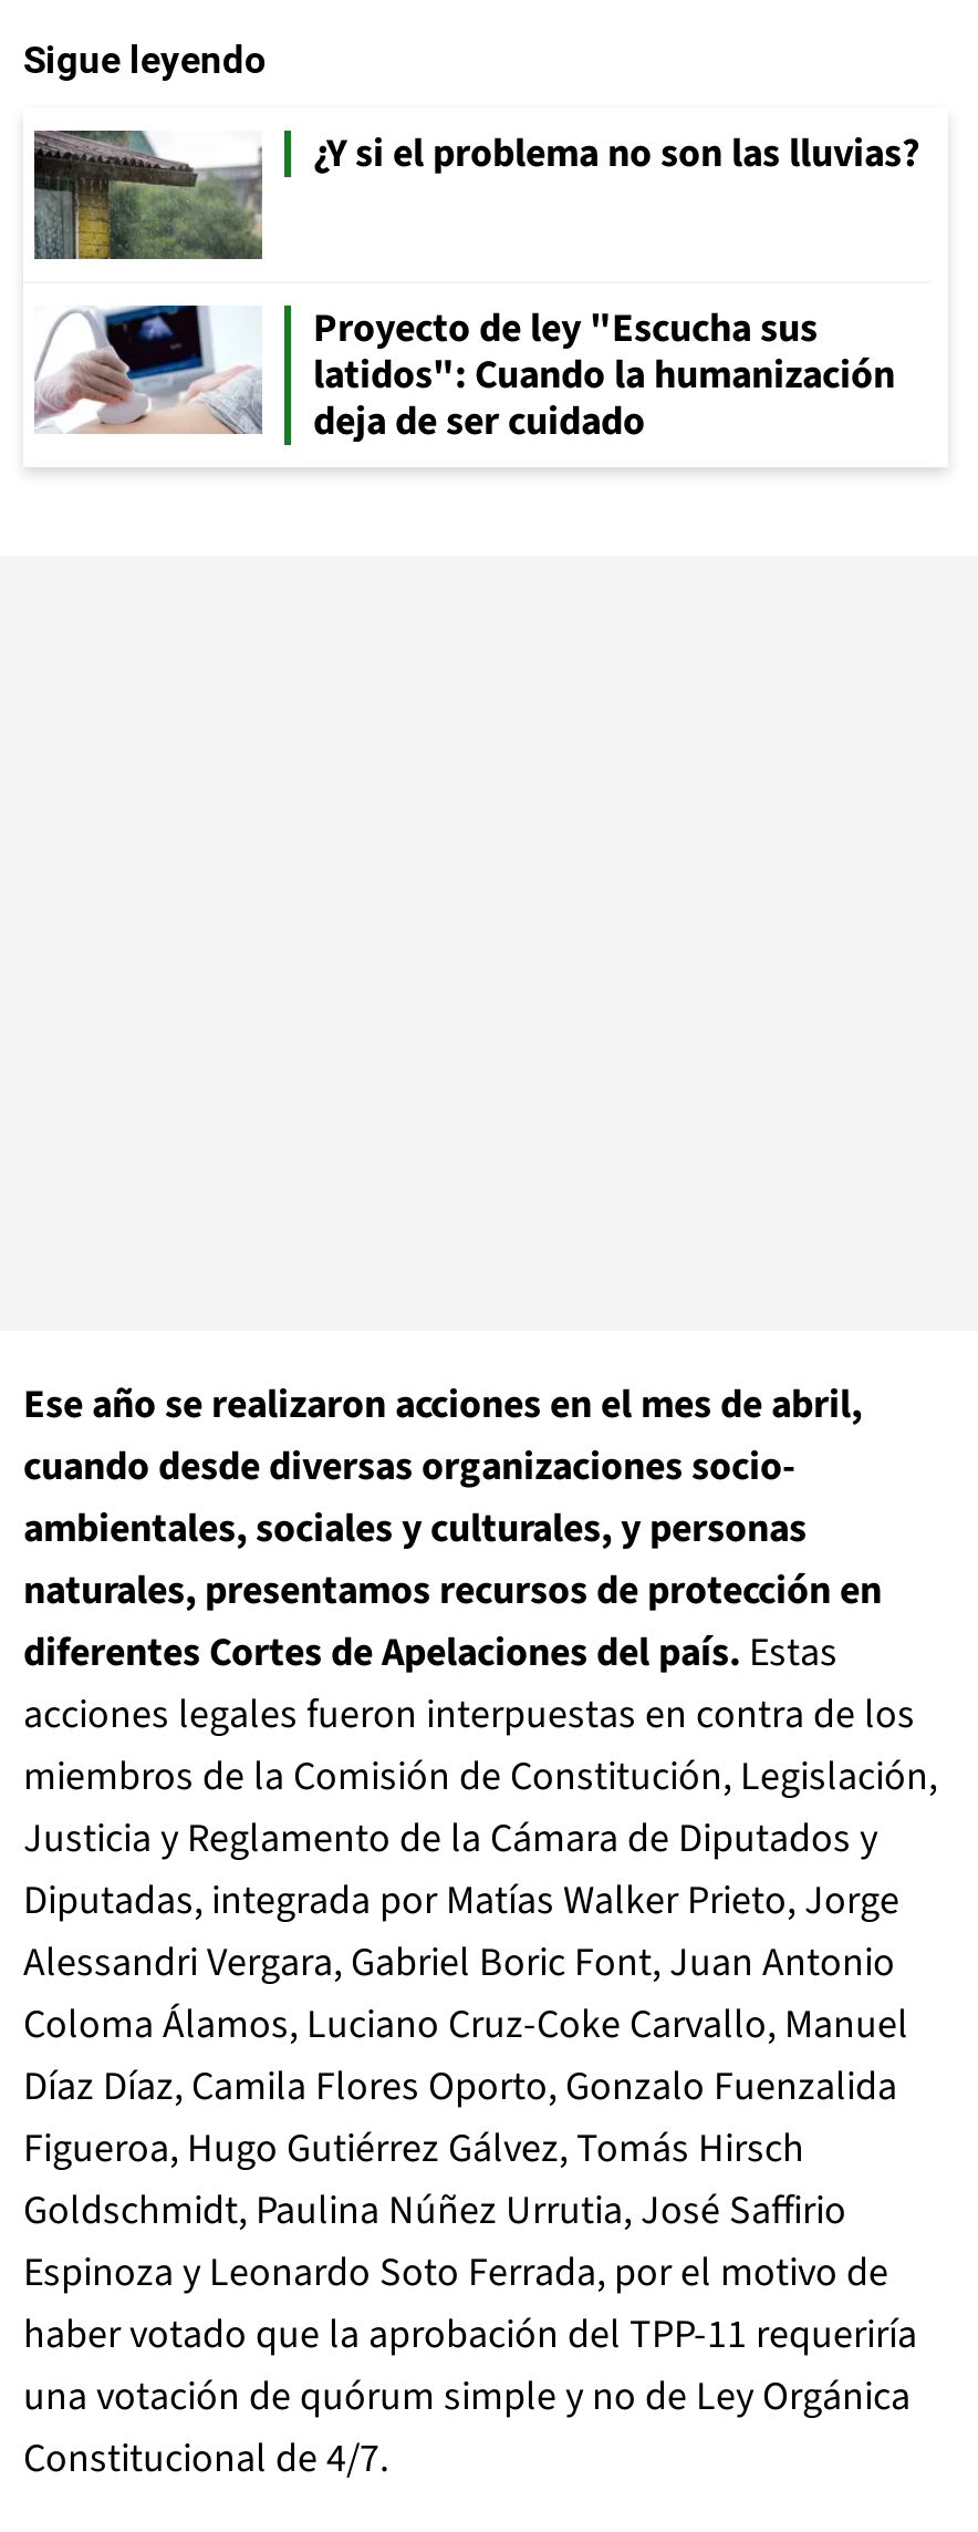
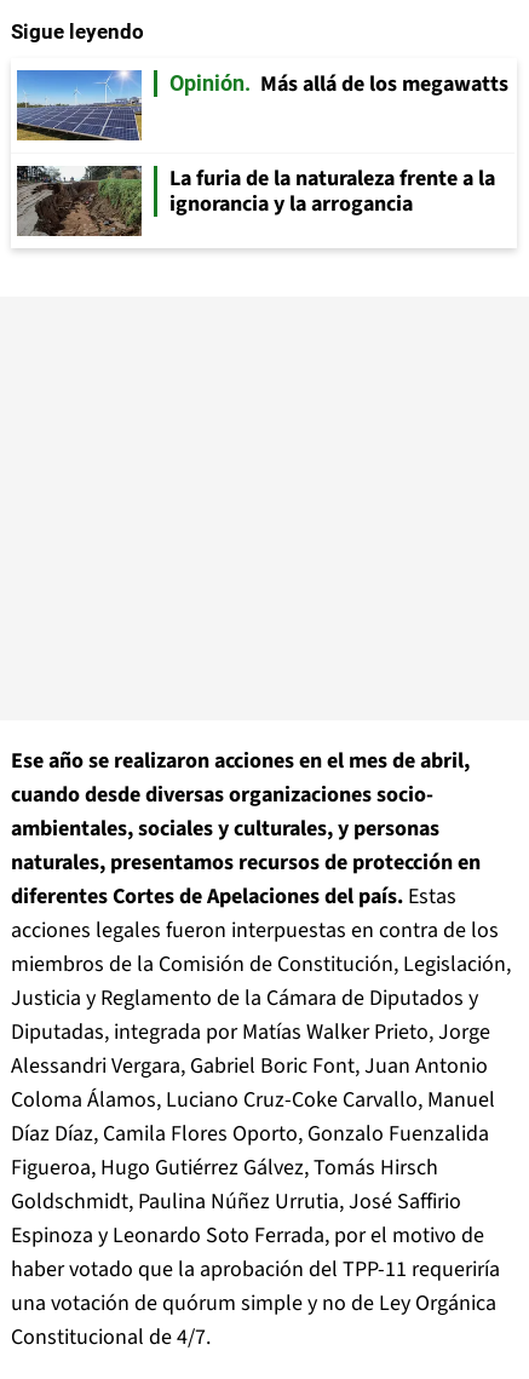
- [image]
- ¿Y si el problema no son las lluvias?
+ [image]
+ Opinión
+ Más allá de los megawatts

- [image]
- Proyecto de ley "Escucha sus
- latidos": Cuando la humanización
- deja de ser cuidado
+ [image]
+ La furia de la naturaleza frente a la
+ ignorancia y la arrogancia
